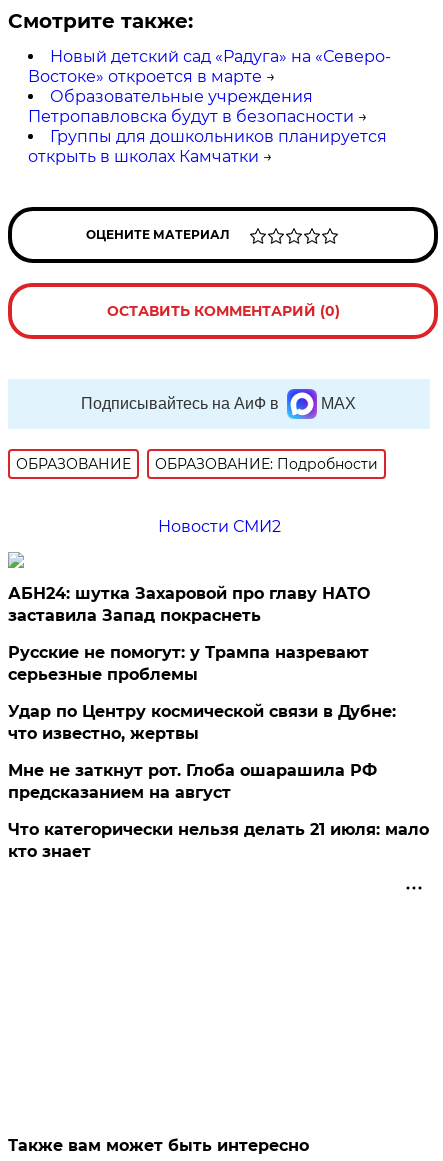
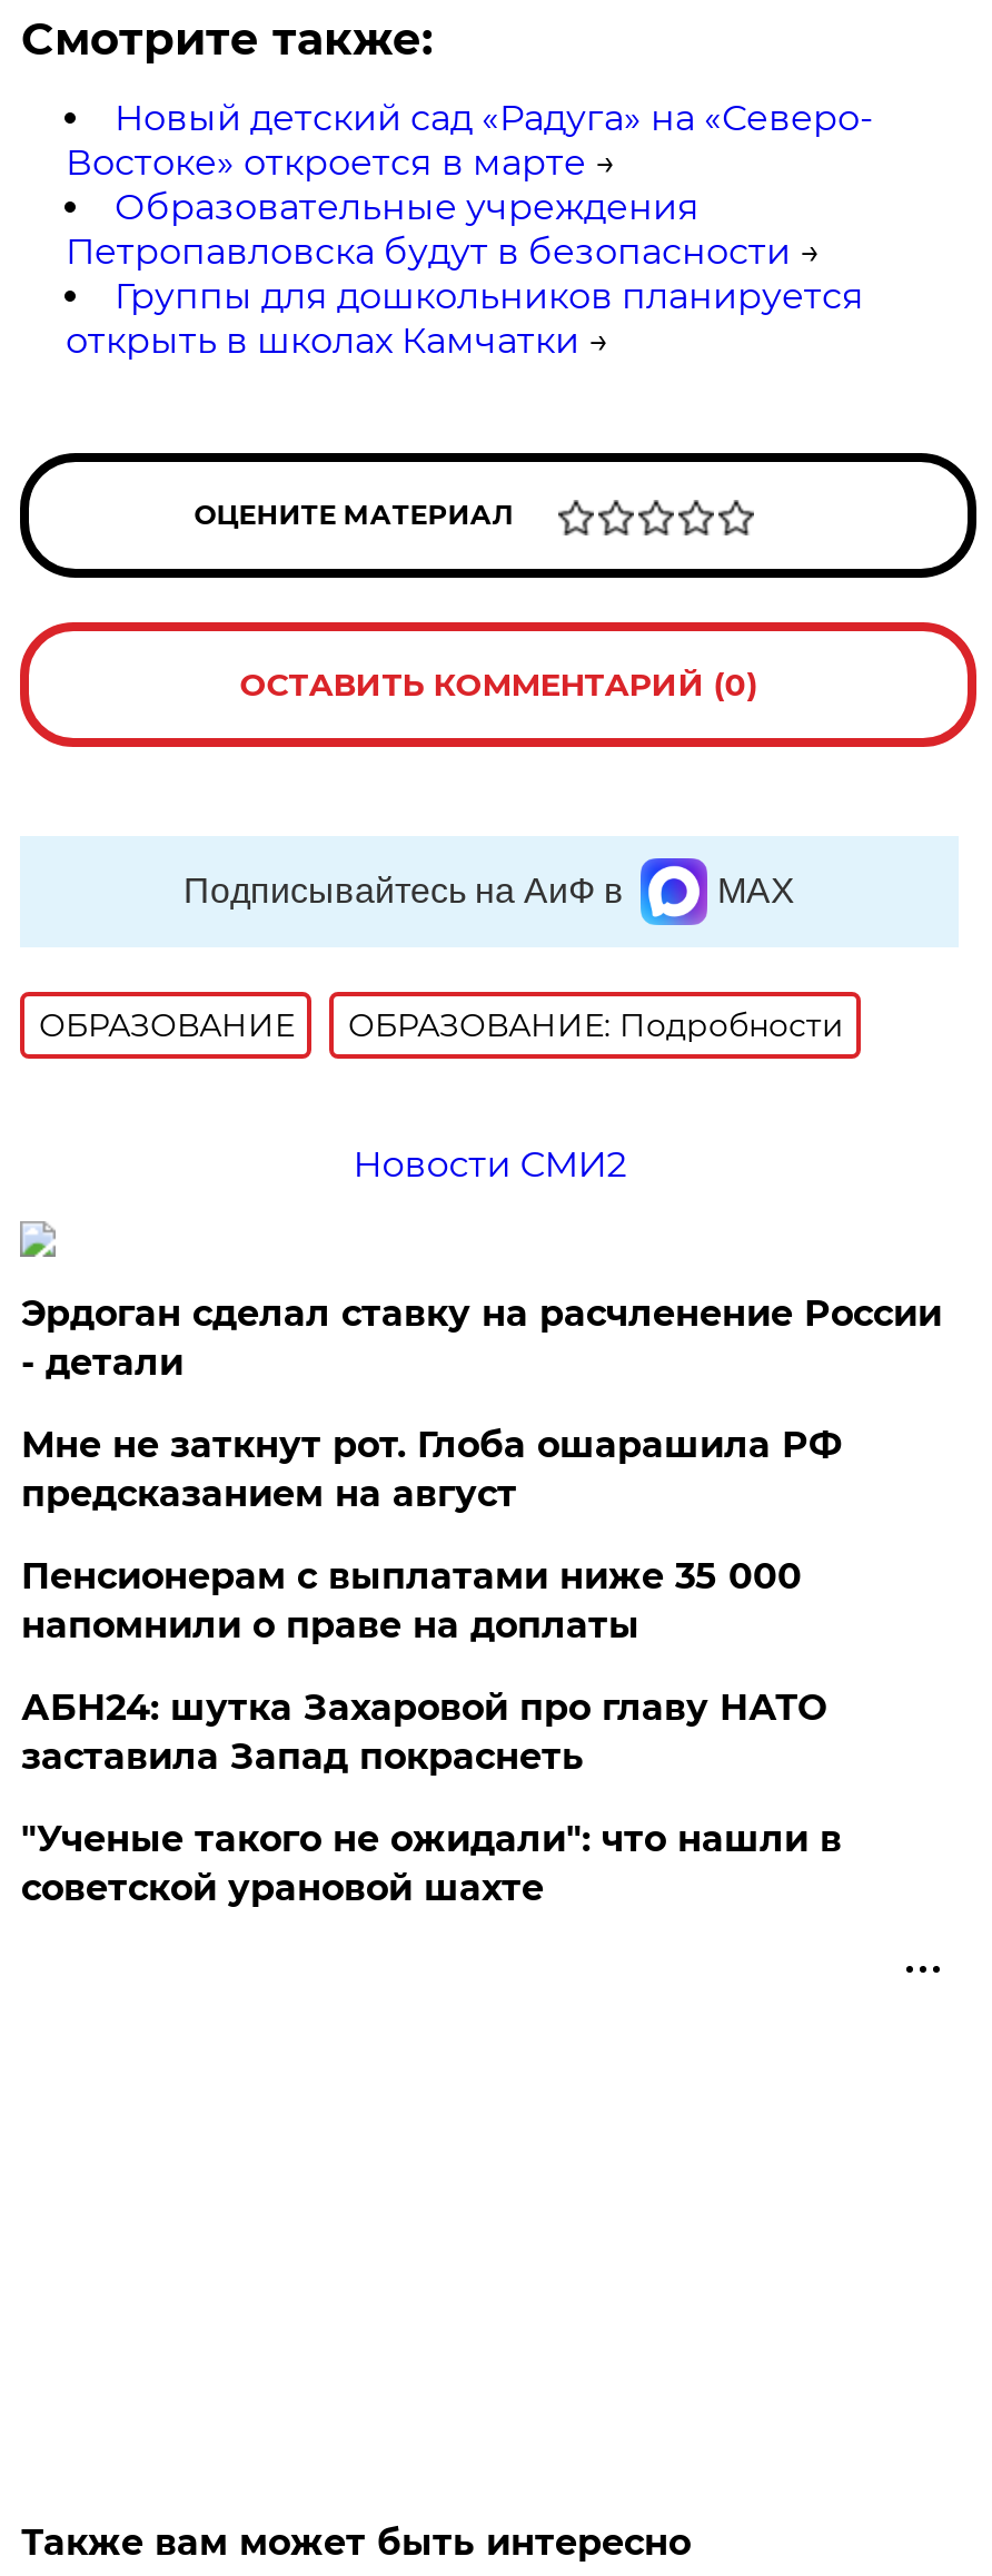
+ Эрдоган сделал ставку на расчленение России
+ - детали
+ Пенсионерам с выплатами ниже 35 000
+ напомнили о праве на доплаты

moved down: АБН24: шутка Захаровой про главу НАТО | заставила Запад покраснеть

- Русские не помогут: у Трампа назревают
- серьезные проблемы
- Удар по Центру космической связи в Дубне:
- что известно, жертвы
- Что категорически нельзя делать 21 июля: мало
- кто знает
+ "Ученые такого не ожидали": что нашли в
+ советской урановой шахте

moved up: Мне не заткнут рот. Глоба ошарашила РФ | предсказанием на август
